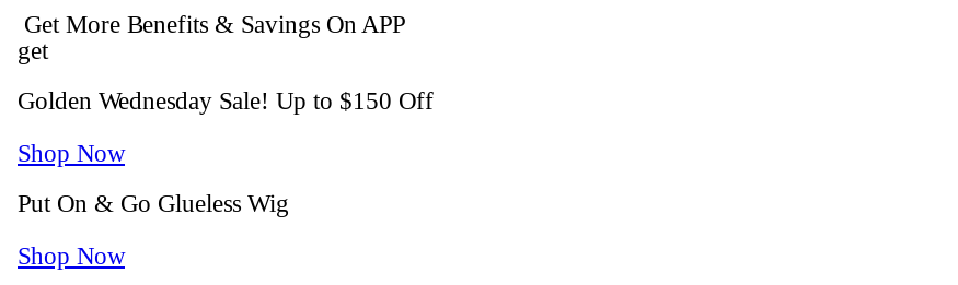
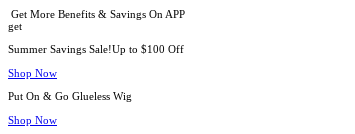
- Golden Wednesday Sale! Up to $150 Off
+ Summer Savings Sale!Up to $100 Off
